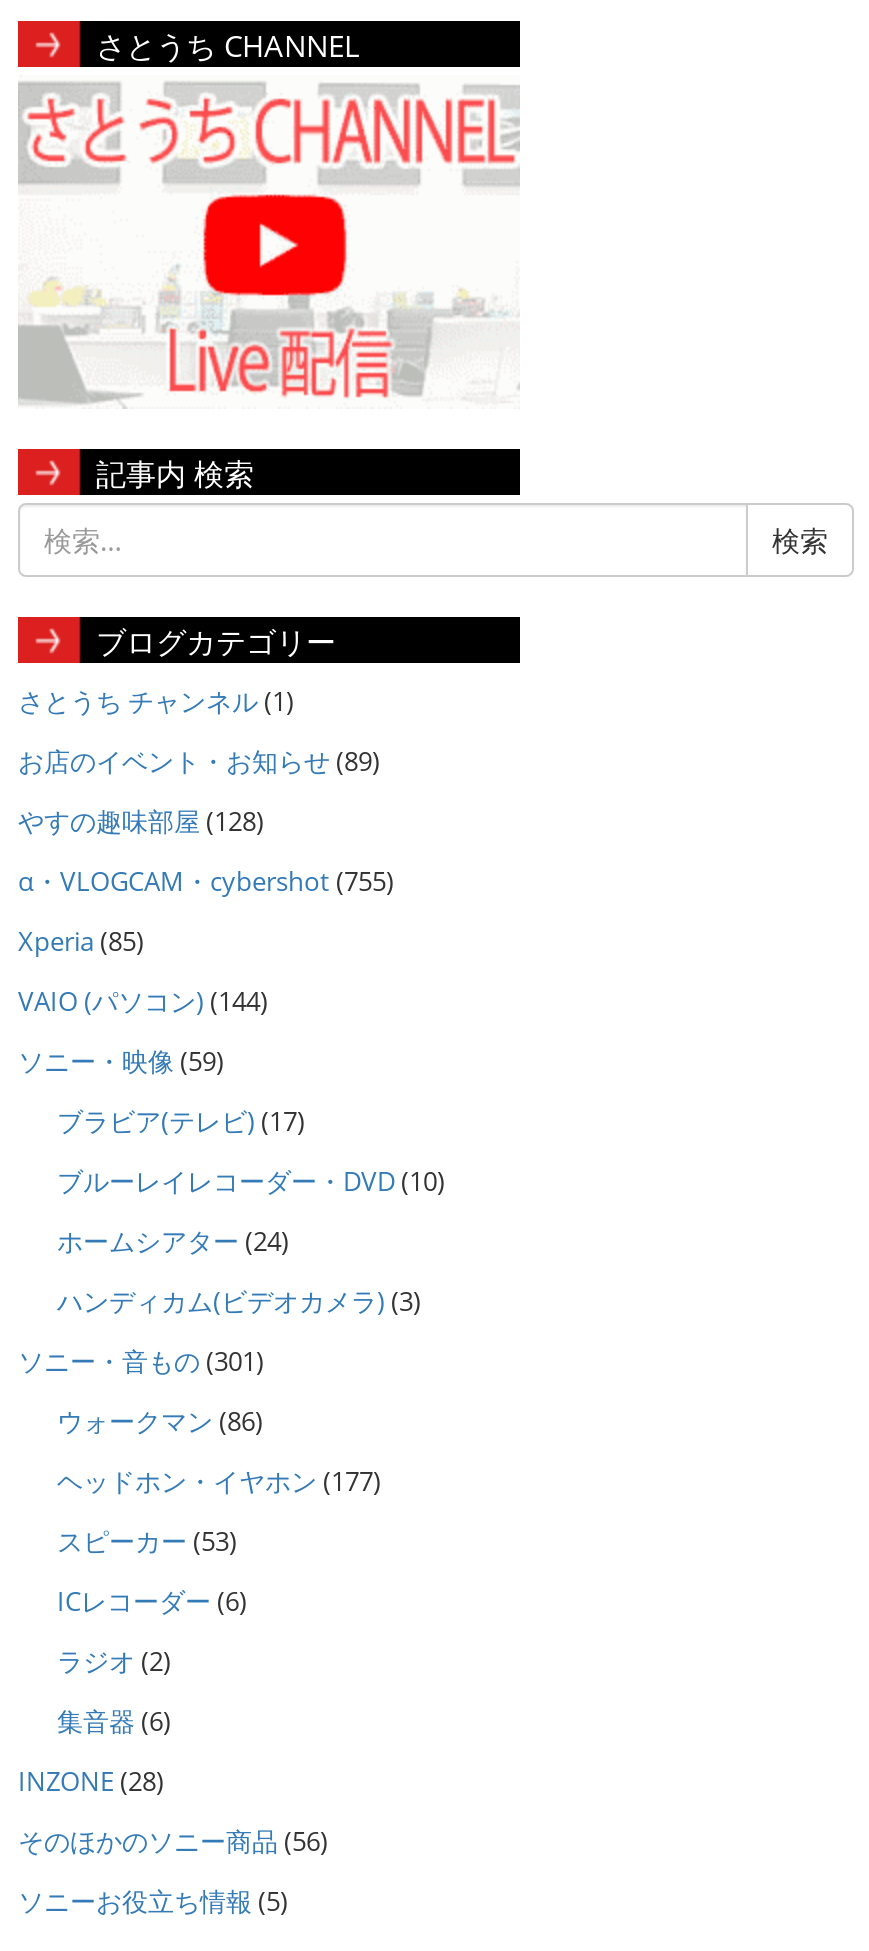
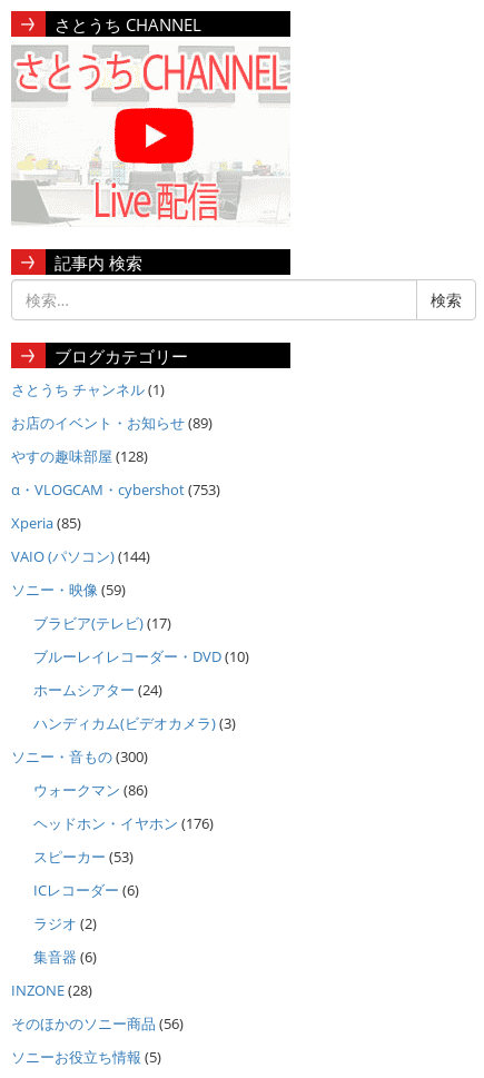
- α・VLOGCAM・cybershot (755)
+ α・VLOGCAM・cybershot (753)

- ソニー・音もの(301)
+ ソニー・音もの(300)

- ヘッドホン・イヤホン(177)
+ ヘッドホン・イヤホン(176)
